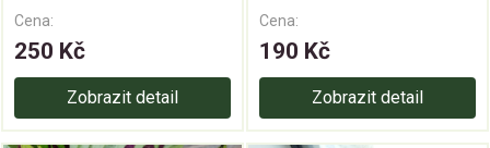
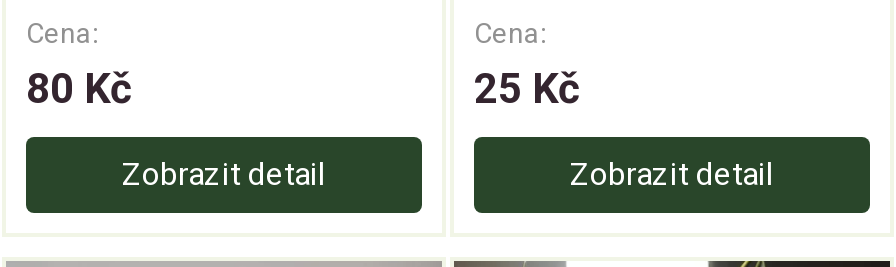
- 250 Kč
+ 80 Kč

- 190 Kč
+ 25 Kč
